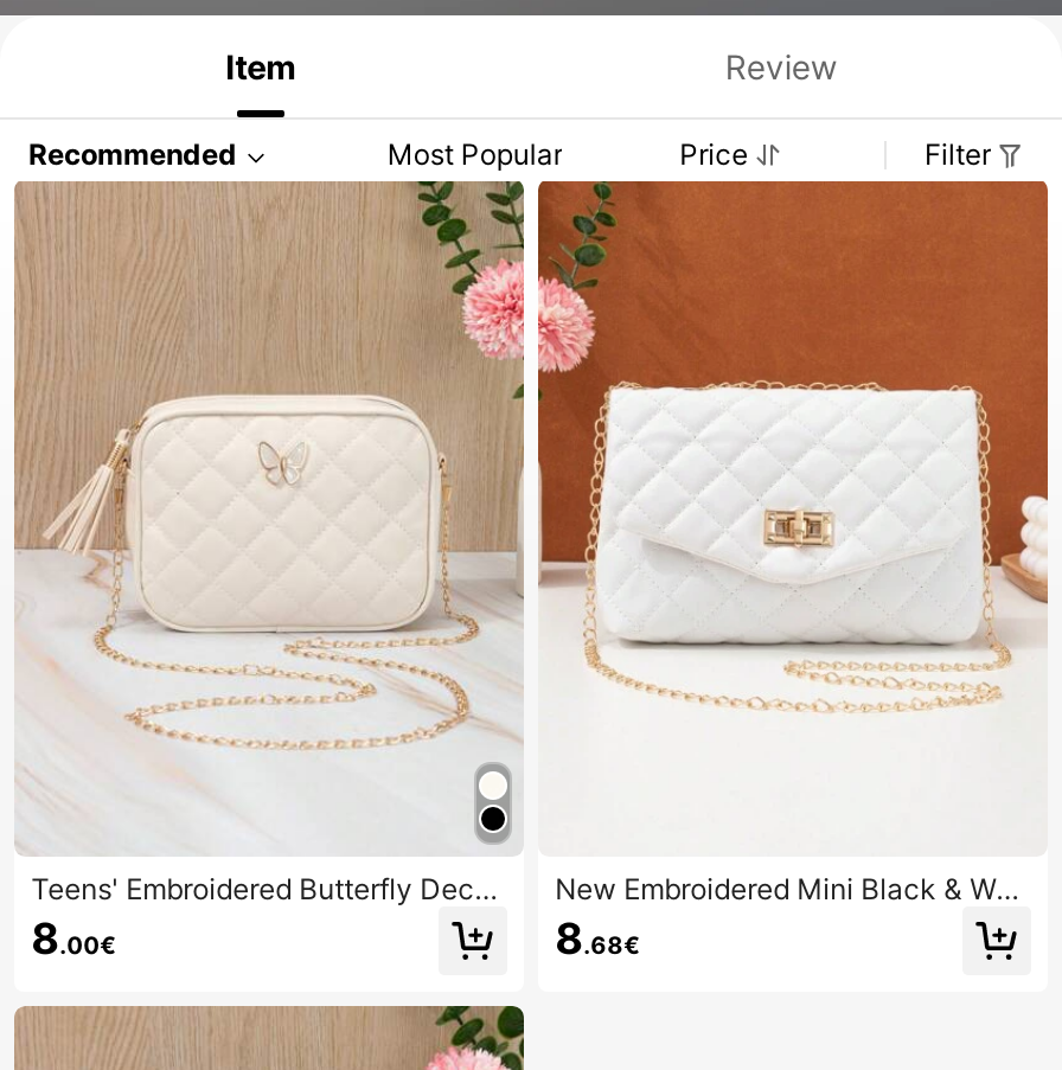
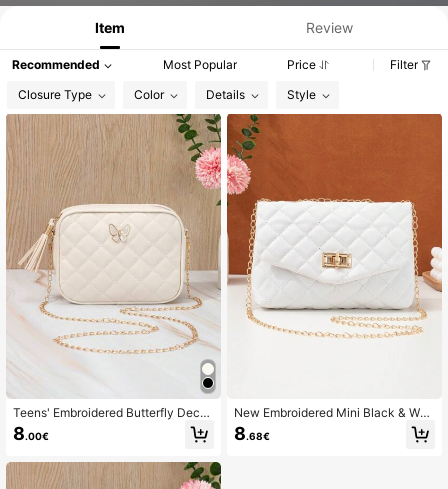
+ Closure Type
+ Color
+ Details
+ Style
